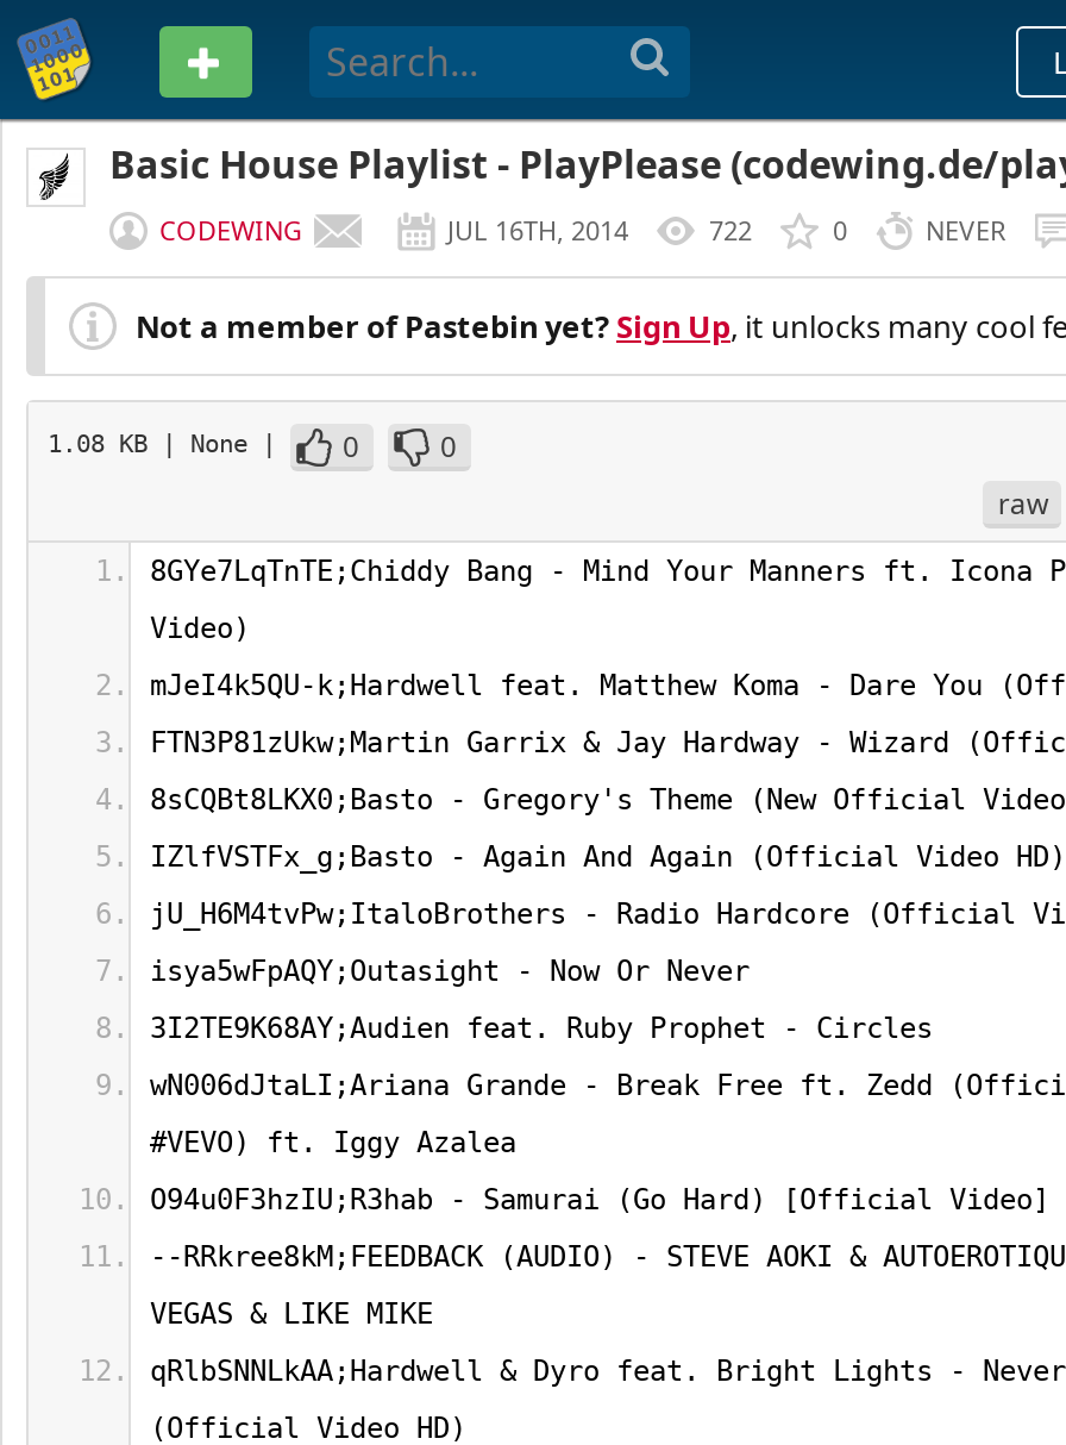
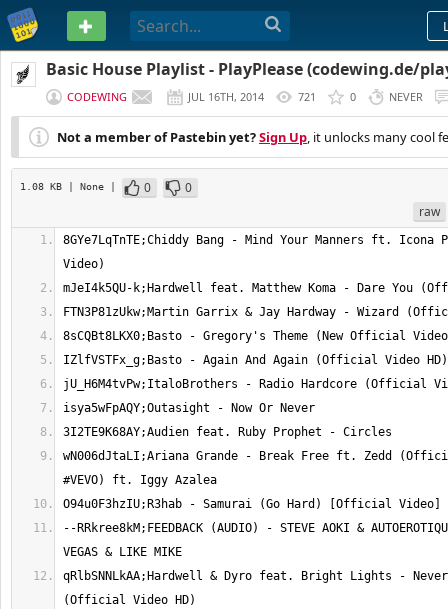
- 722
+ 721
